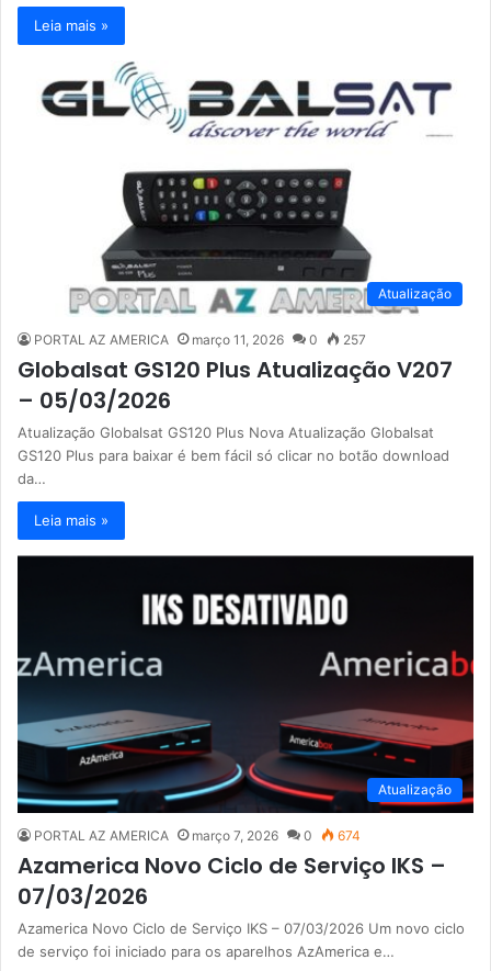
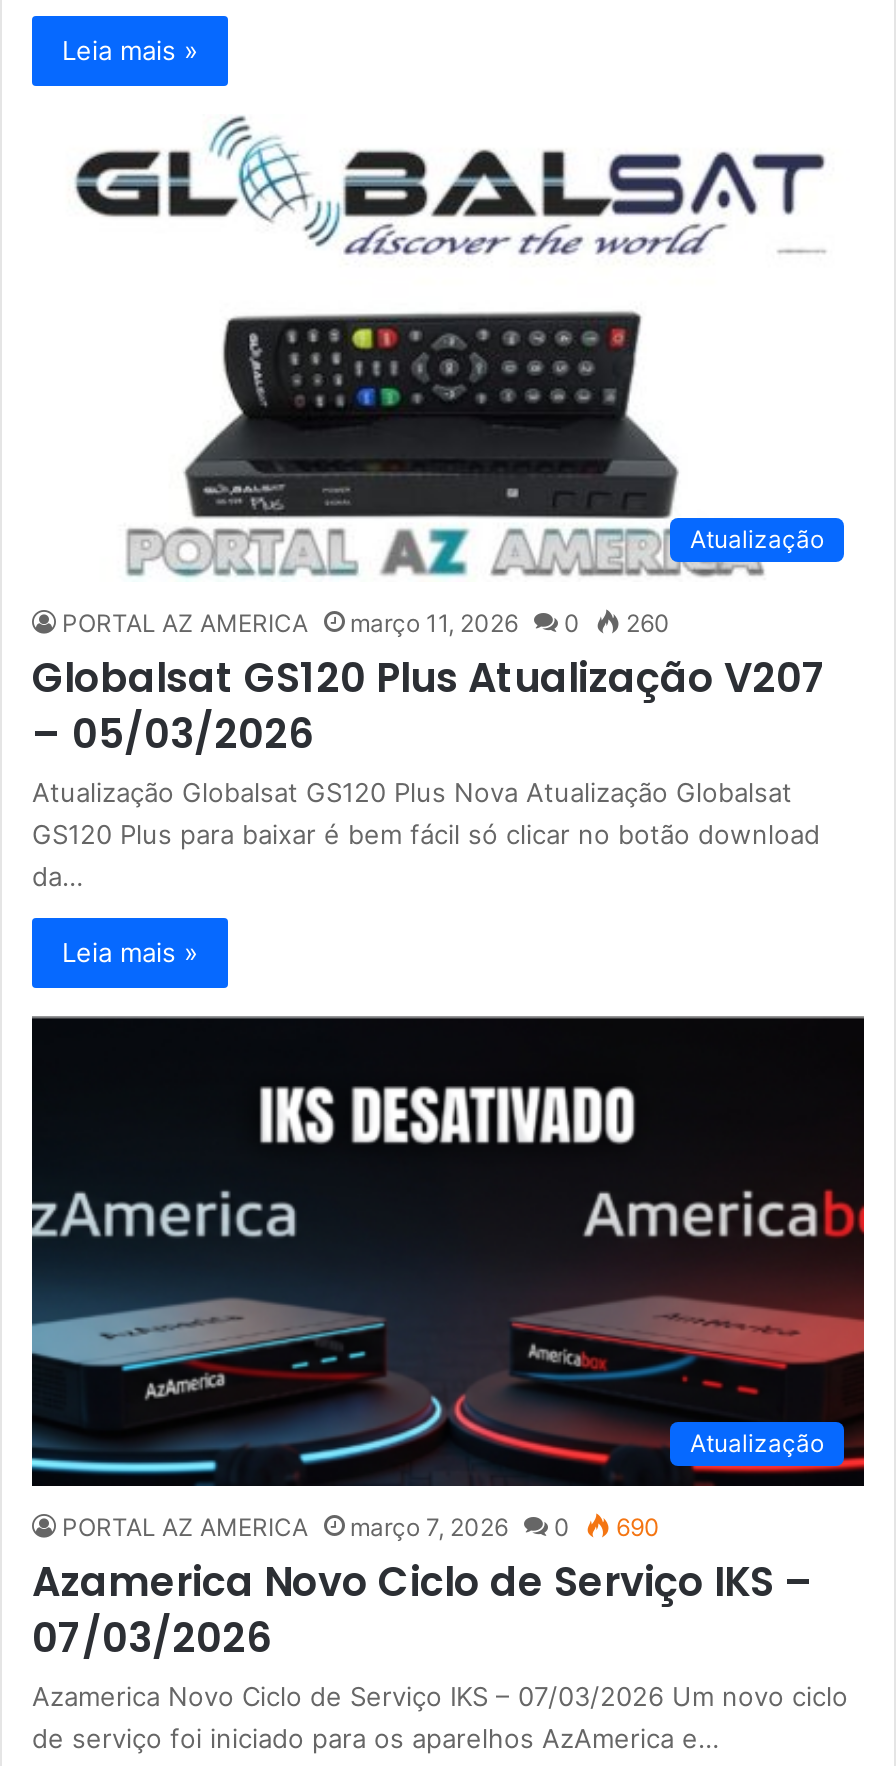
- PORTAL AZ AMERICA março 11, 2026 0 257
+ PORTAL AZ AMERICA março 11, 2026 0 260

- PORTAL AZ AMERICA março 7, 2026 0 674
+ PORTAL AZ AMERICA março 7, 2026 0 690
